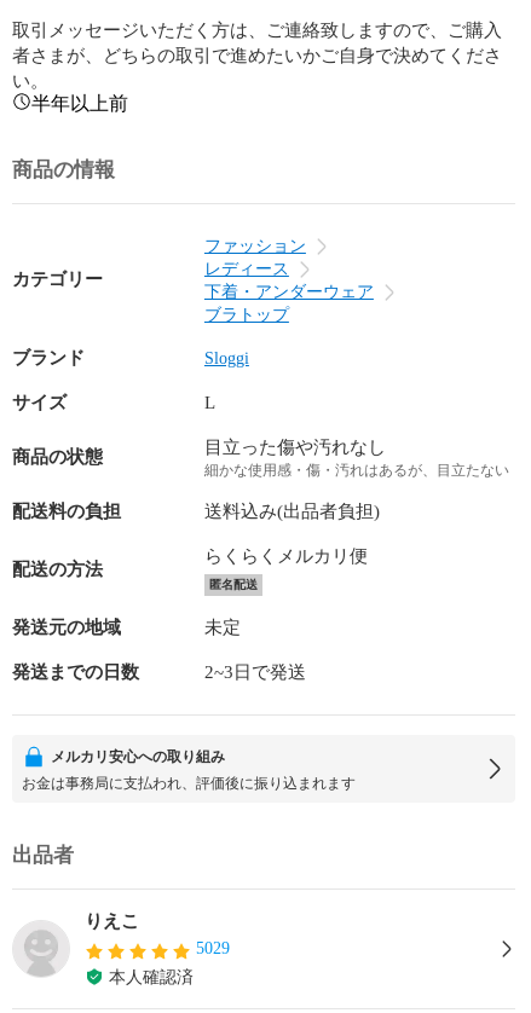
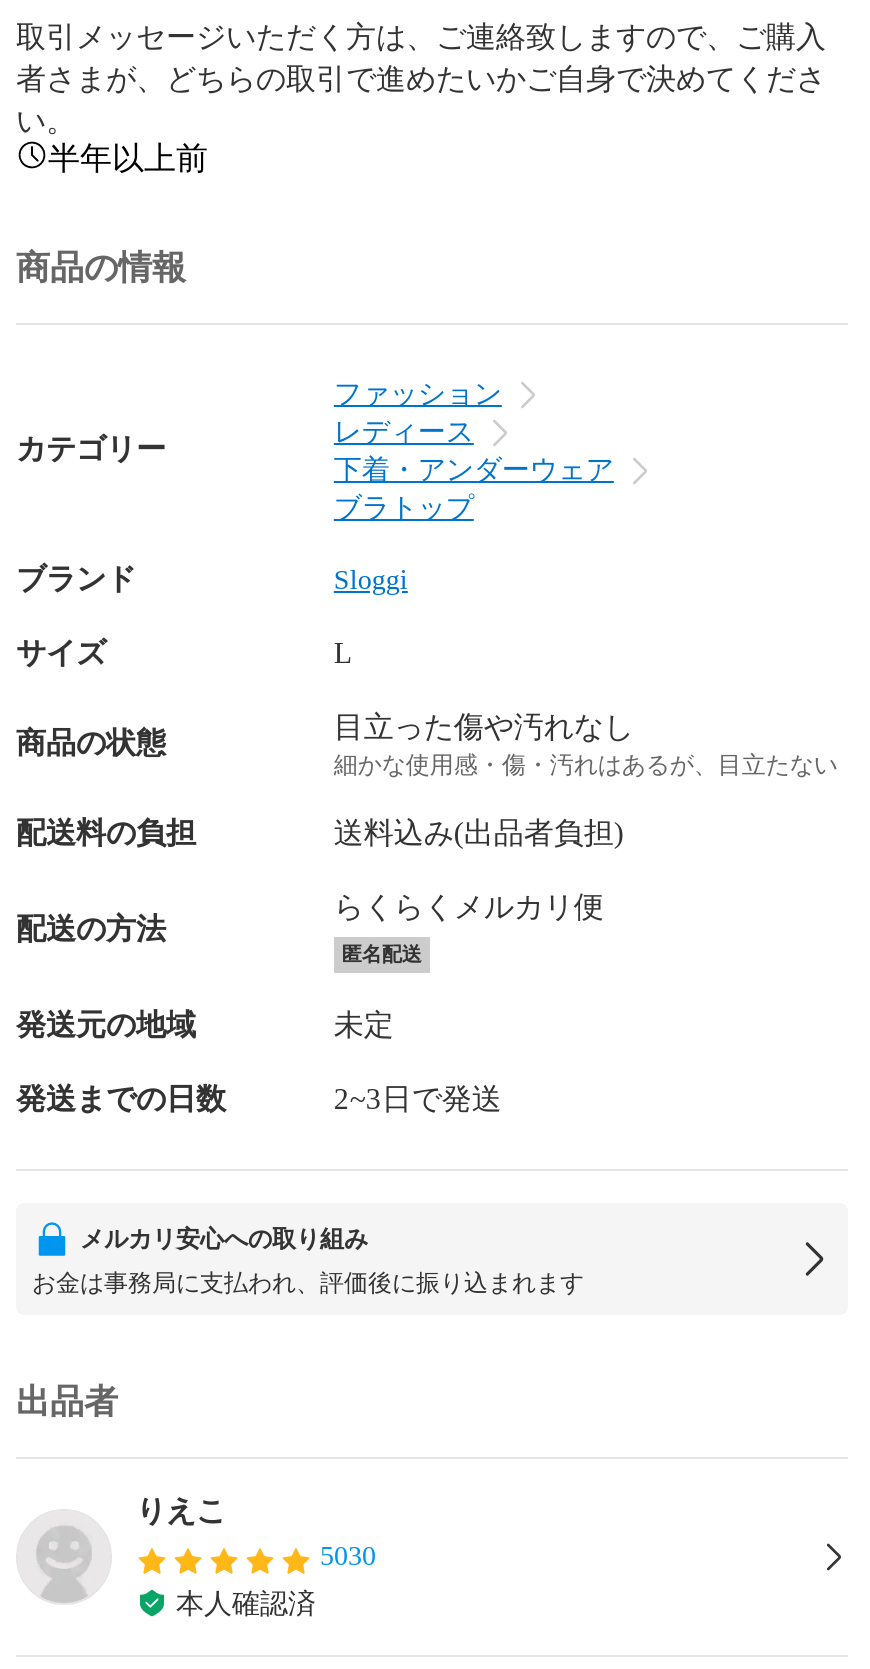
- 5029
+ 5030
